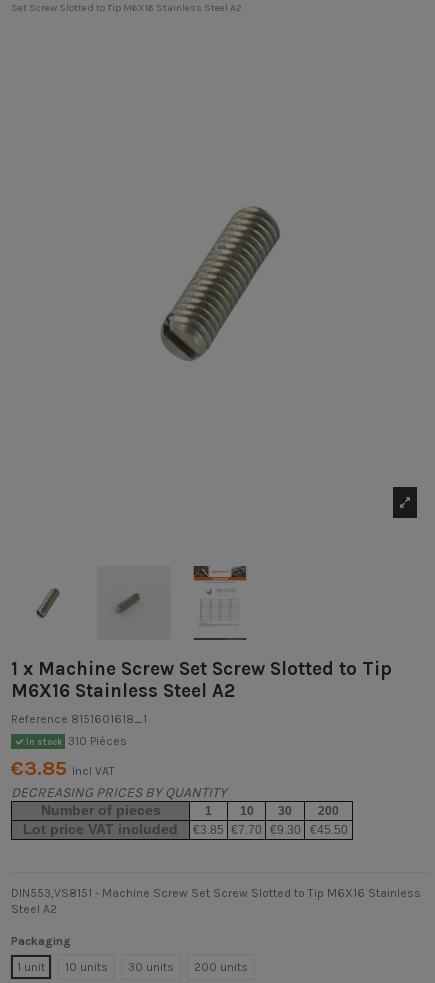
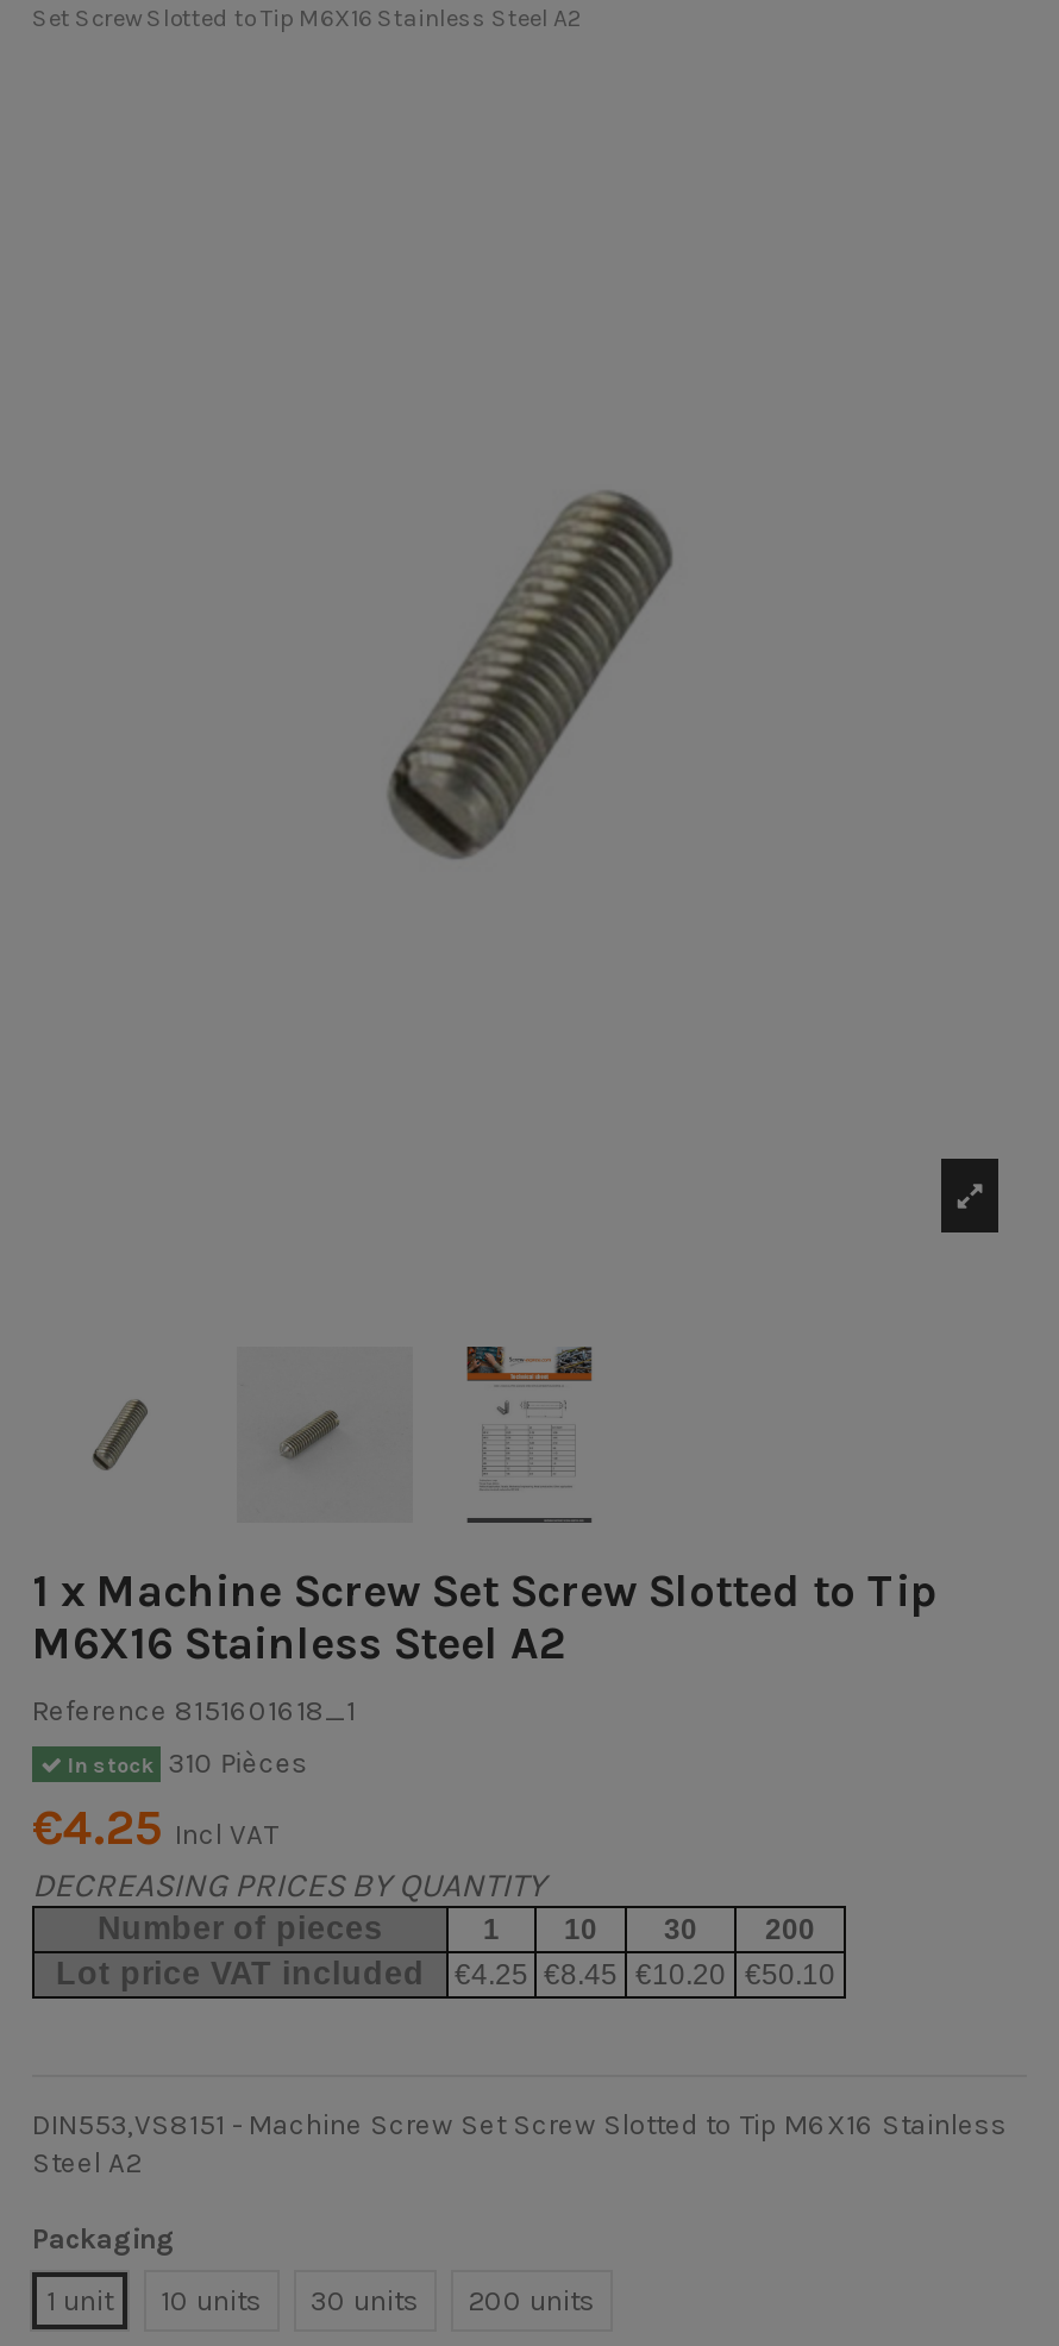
- €3.85 Incl VAT
+ €4.25 Incl VAT

- €3.85 €7.70 €9.30
- €45.50
+ €4.25 €8.45 €10.20 €50.10
